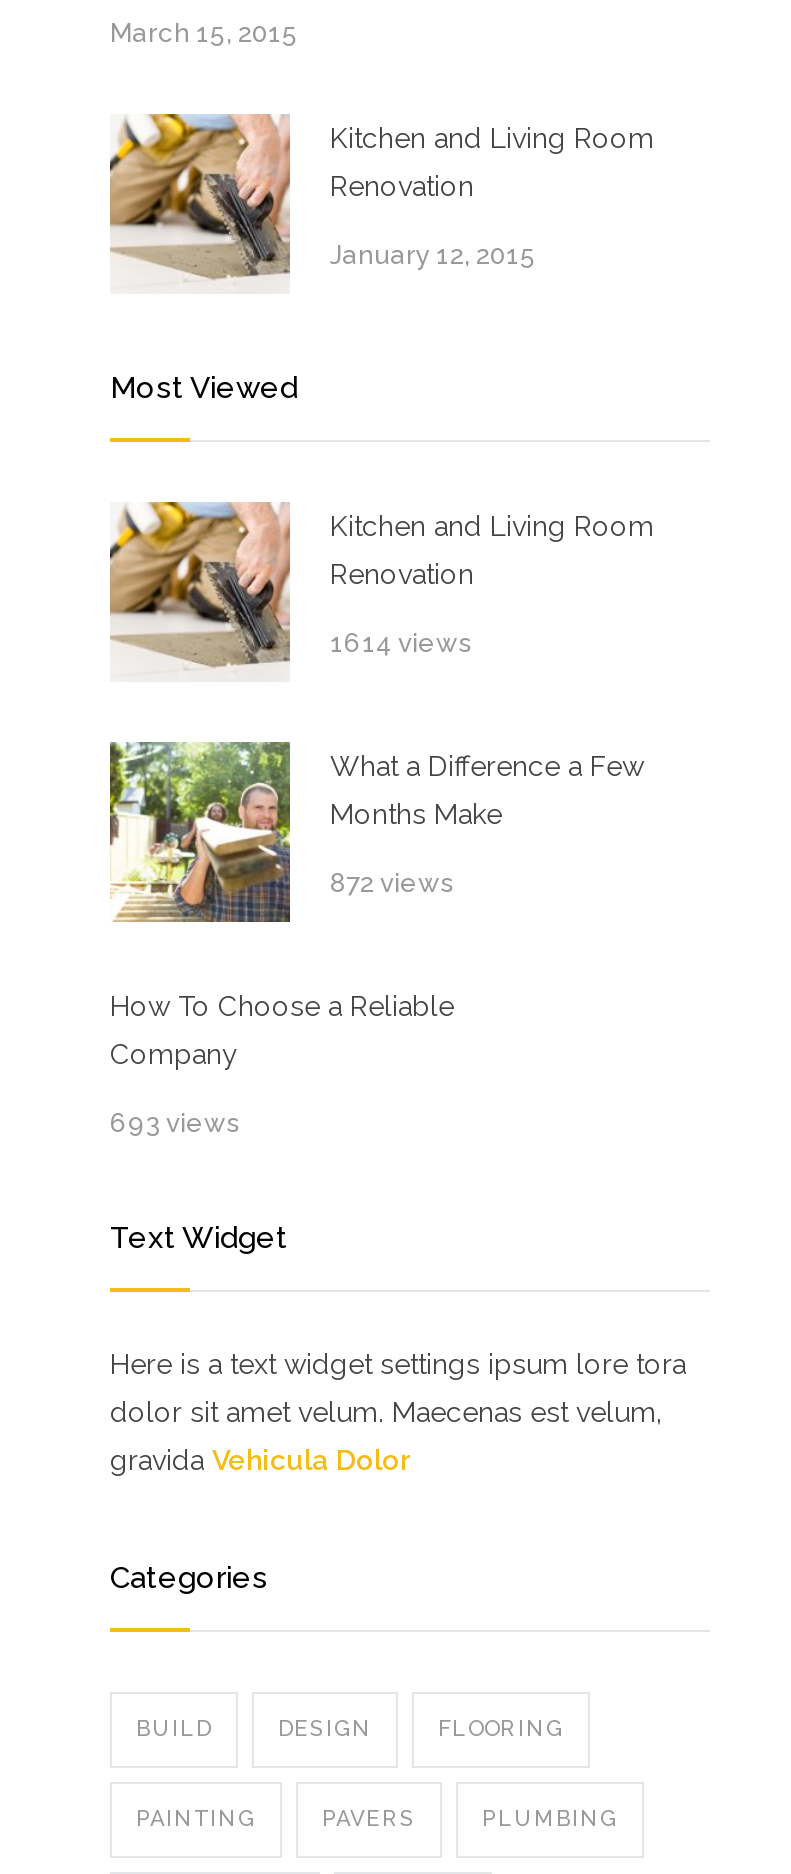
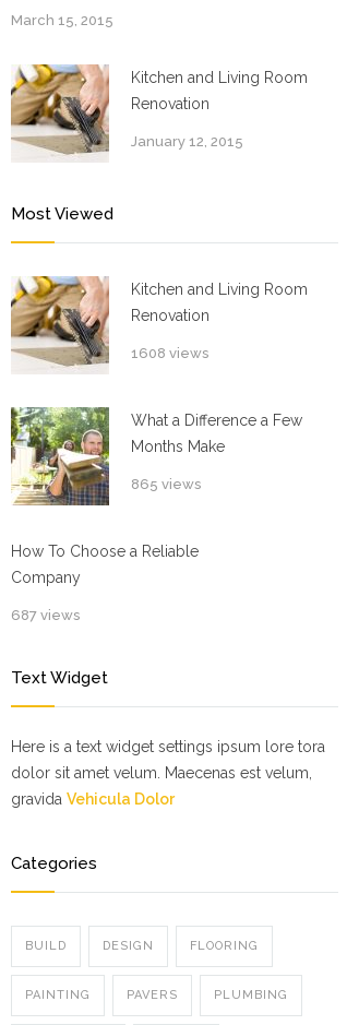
- 1614 views
+ 1608 views

- 872 views
+ 865 views

- 693 views
+ 687 views
